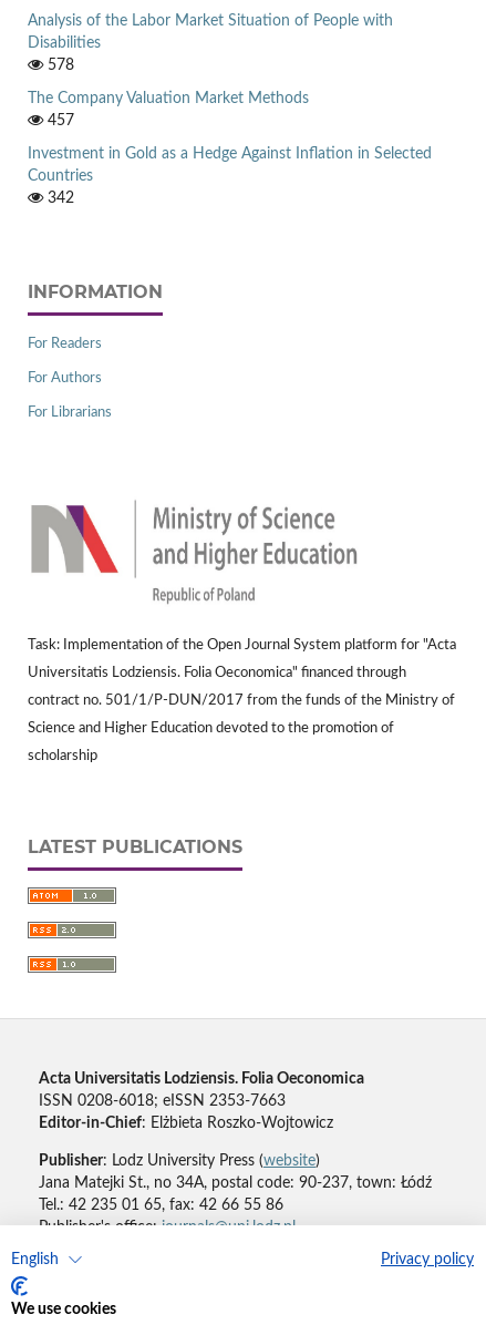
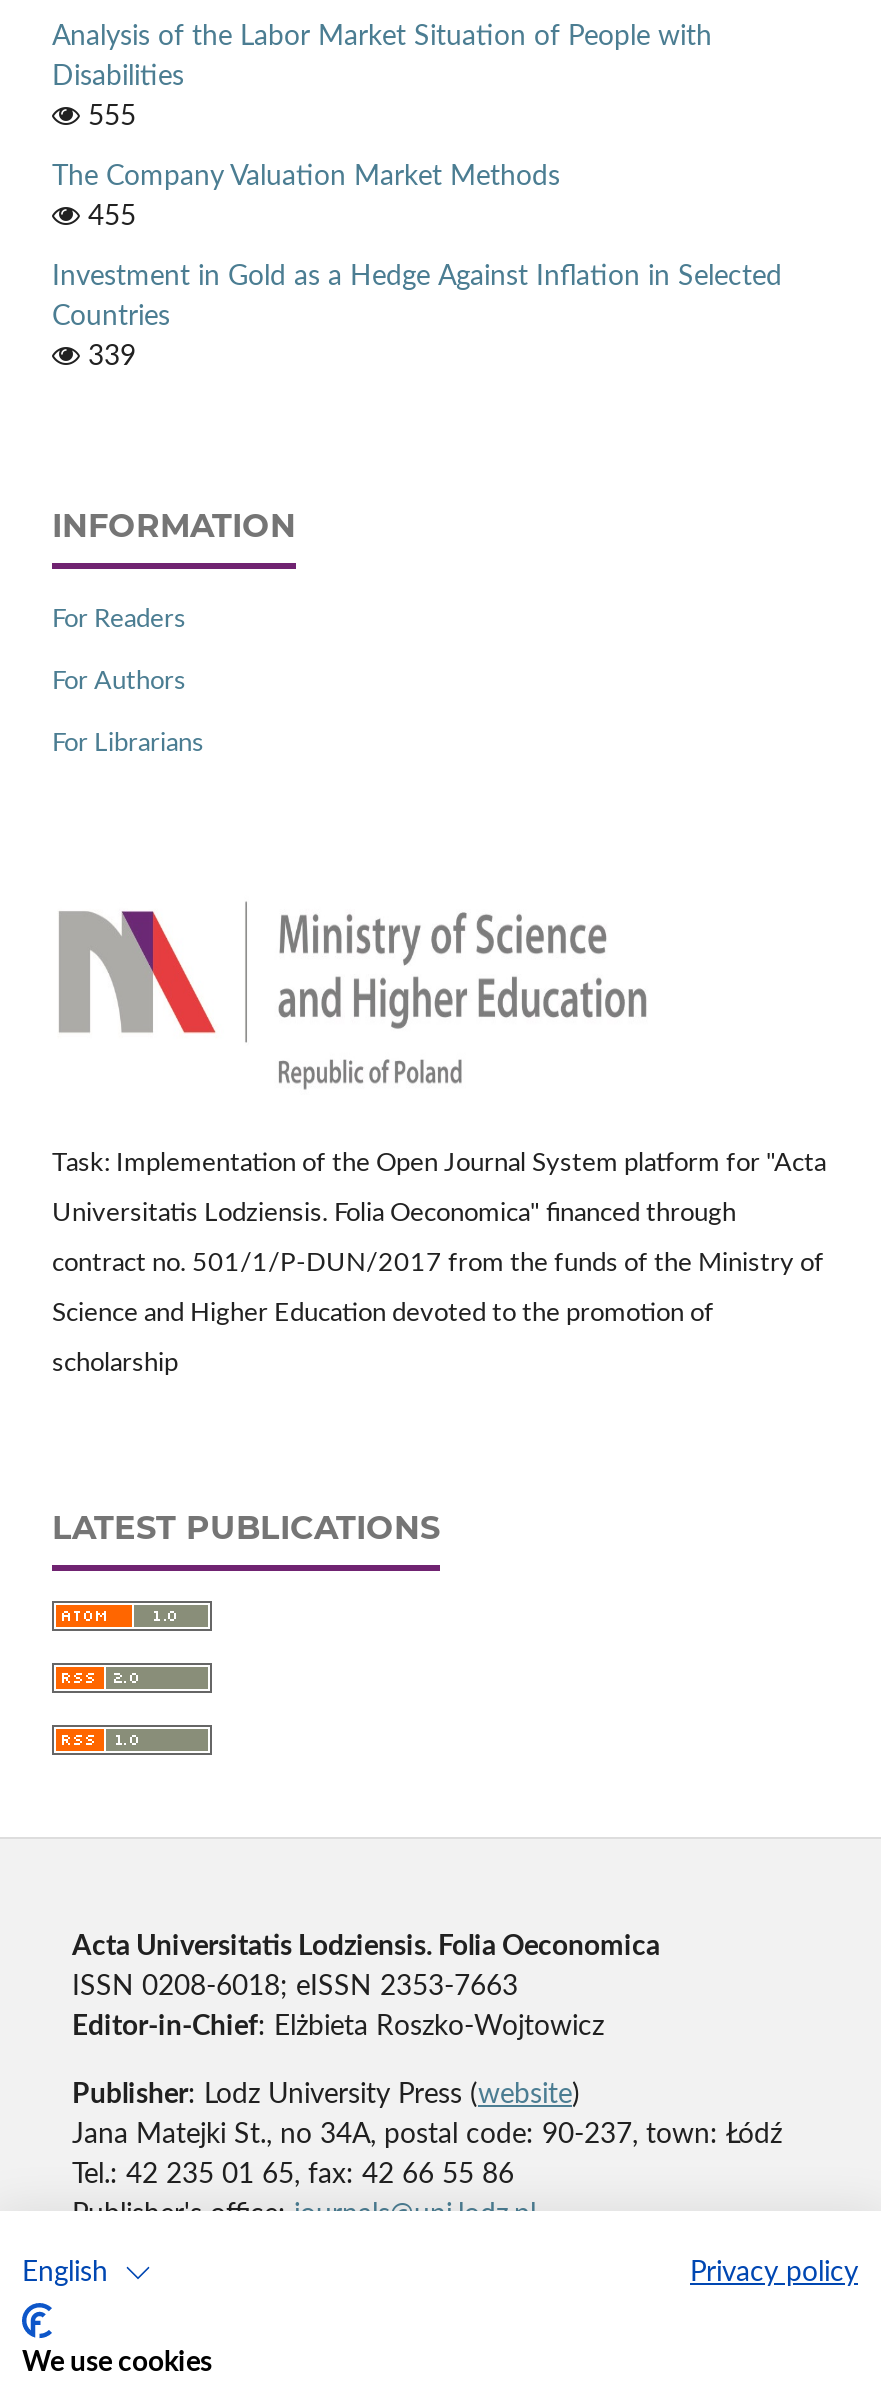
- 578
+ 555

- 457
+ 455

- 342
+ 339
